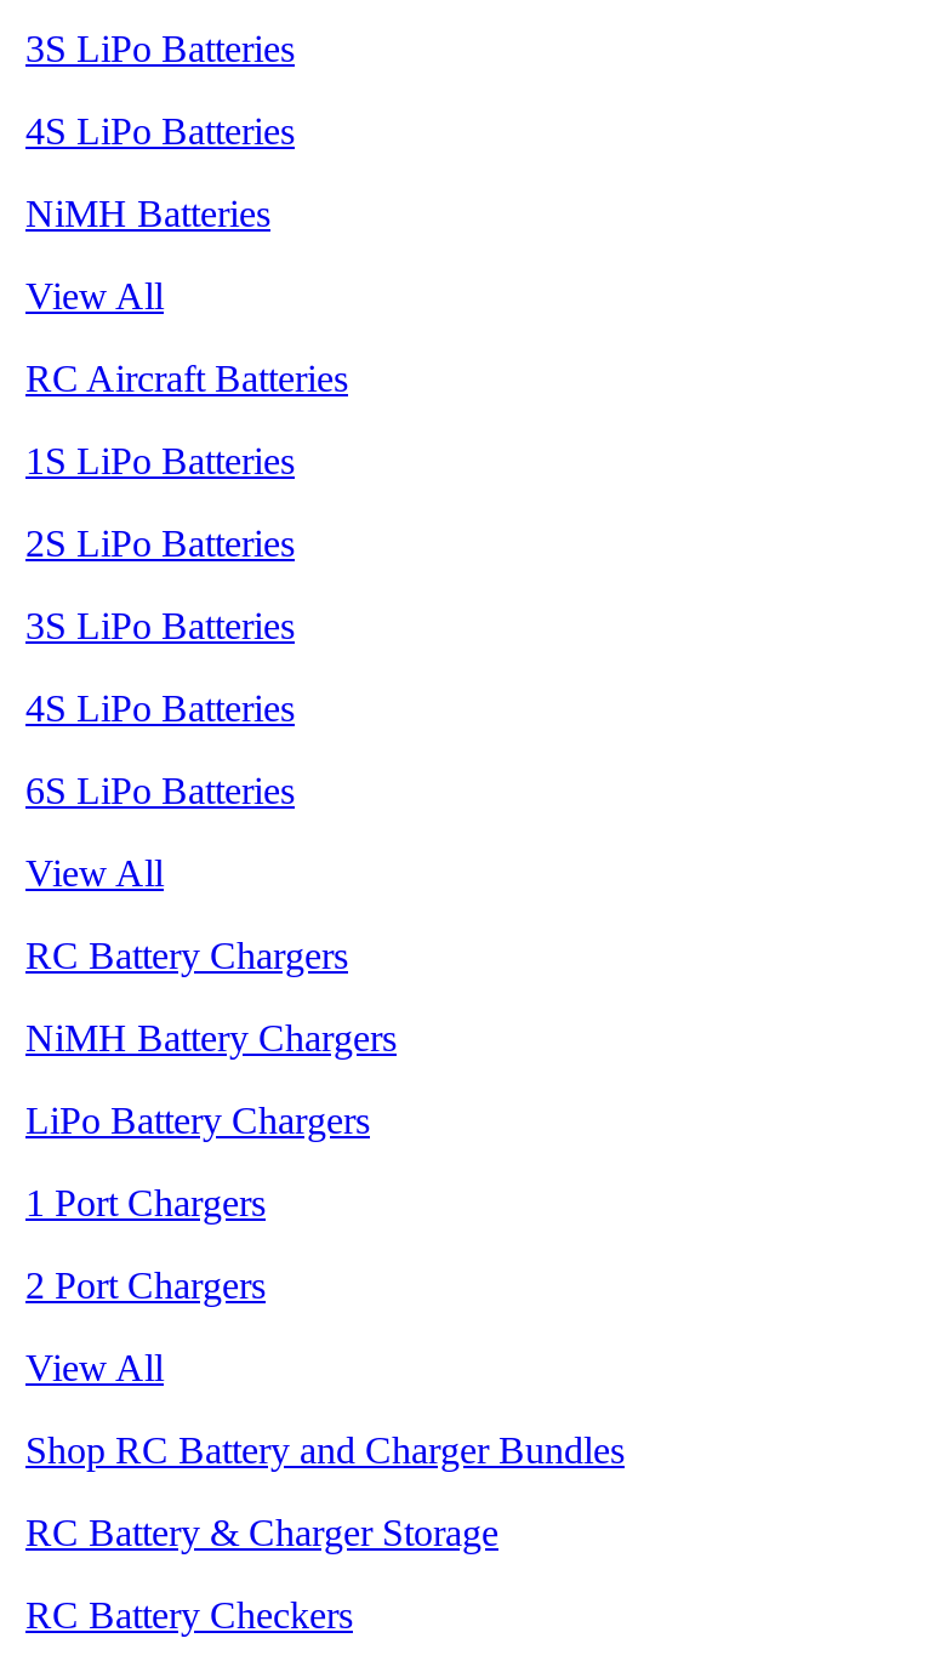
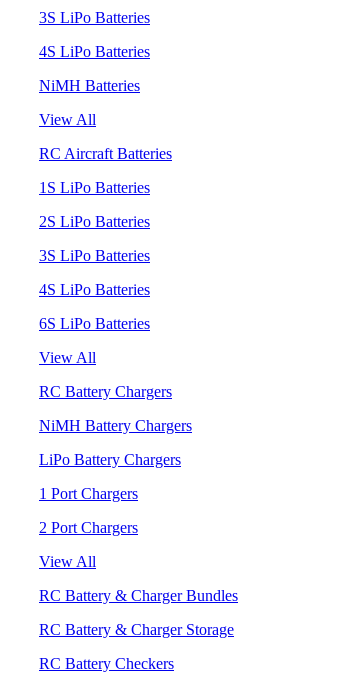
- Shop RC Battery and Charger Bundles
+ RC Battery & Charger Bundles
